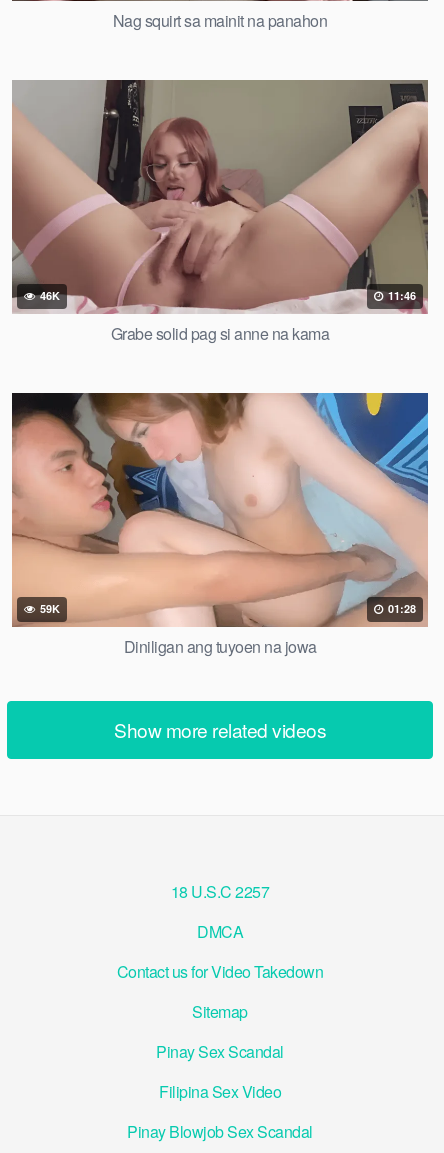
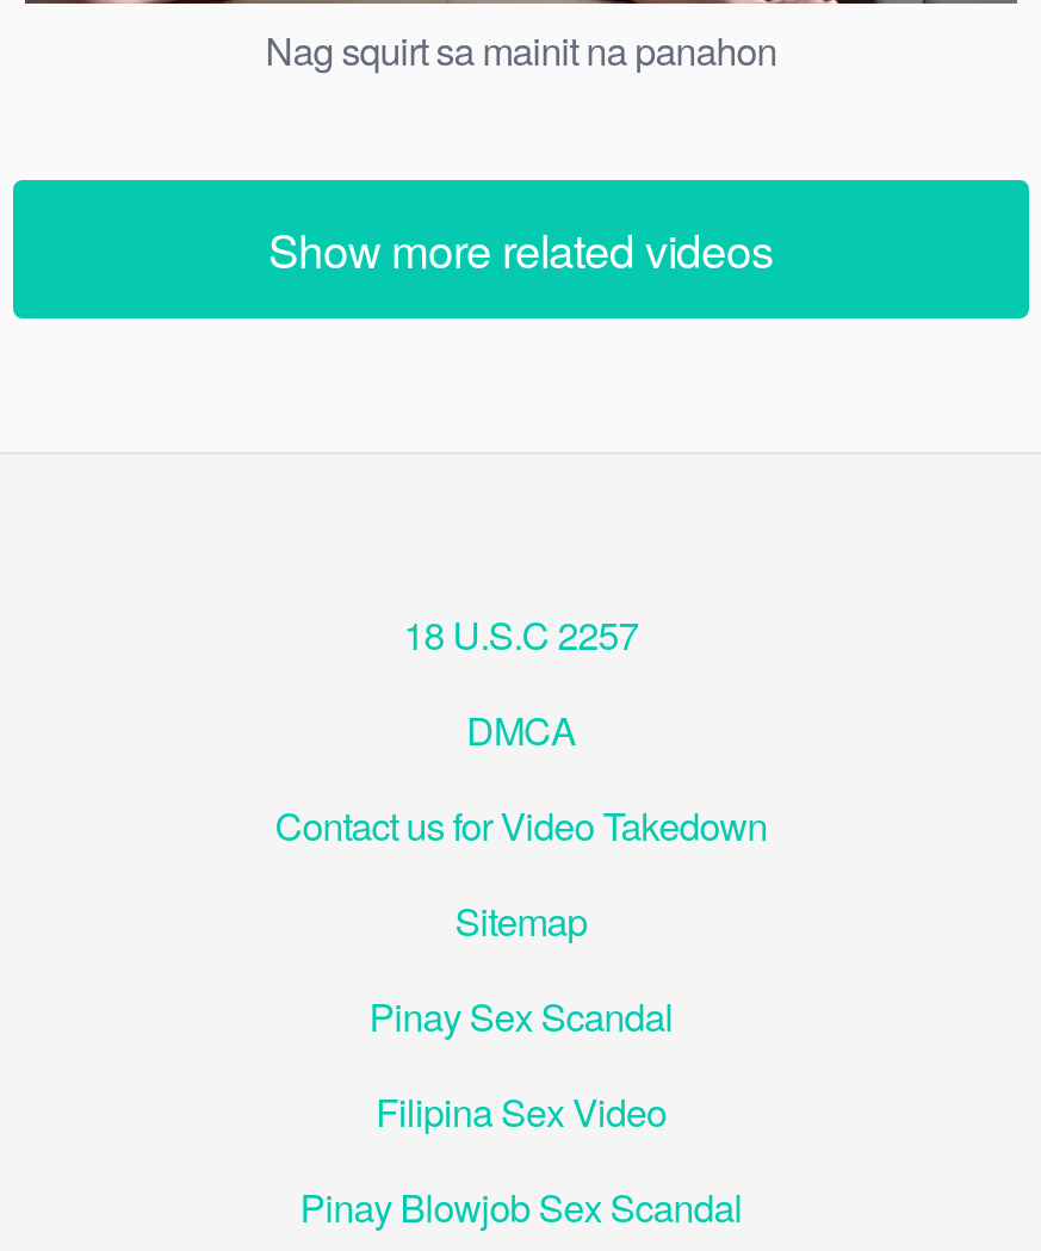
- [image]
- 46K
- 11:46
- Grabe solid pag si anne na kama

- [image]
- 59K
- 01:28
- Diniligan ang tuyoen na jowa
